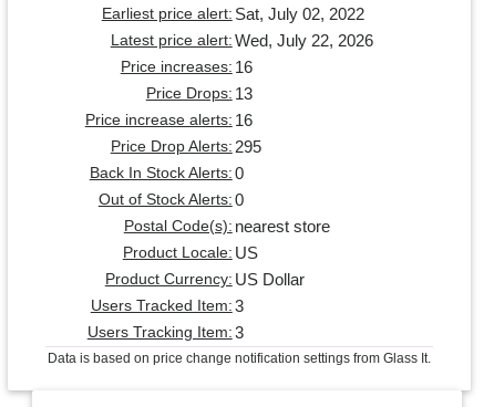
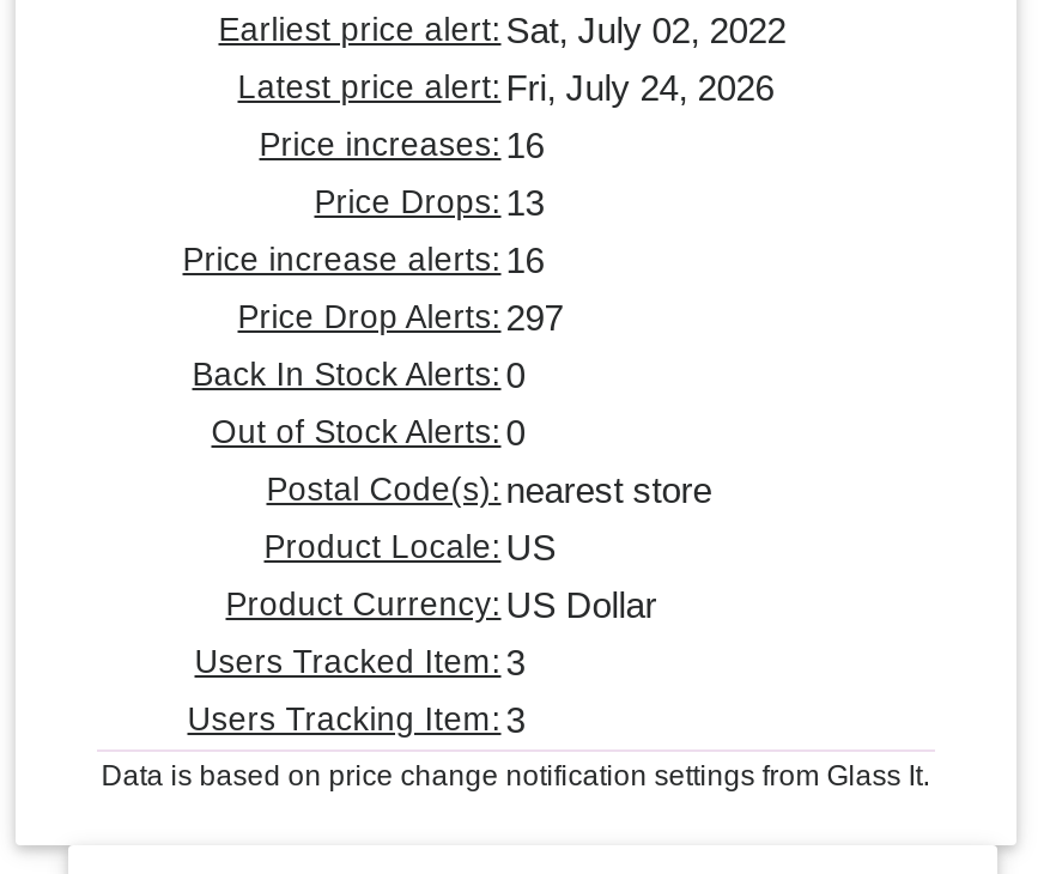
- Latest price alert: Wed, July 22, 2026
+ Latest price alert: Fri, July 24, 2026

- Price Drop Alerts: 295
+ Price Drop Alerts: 297
